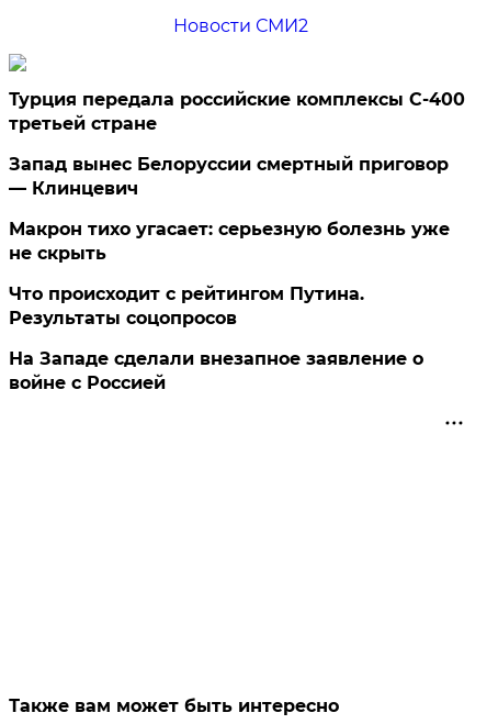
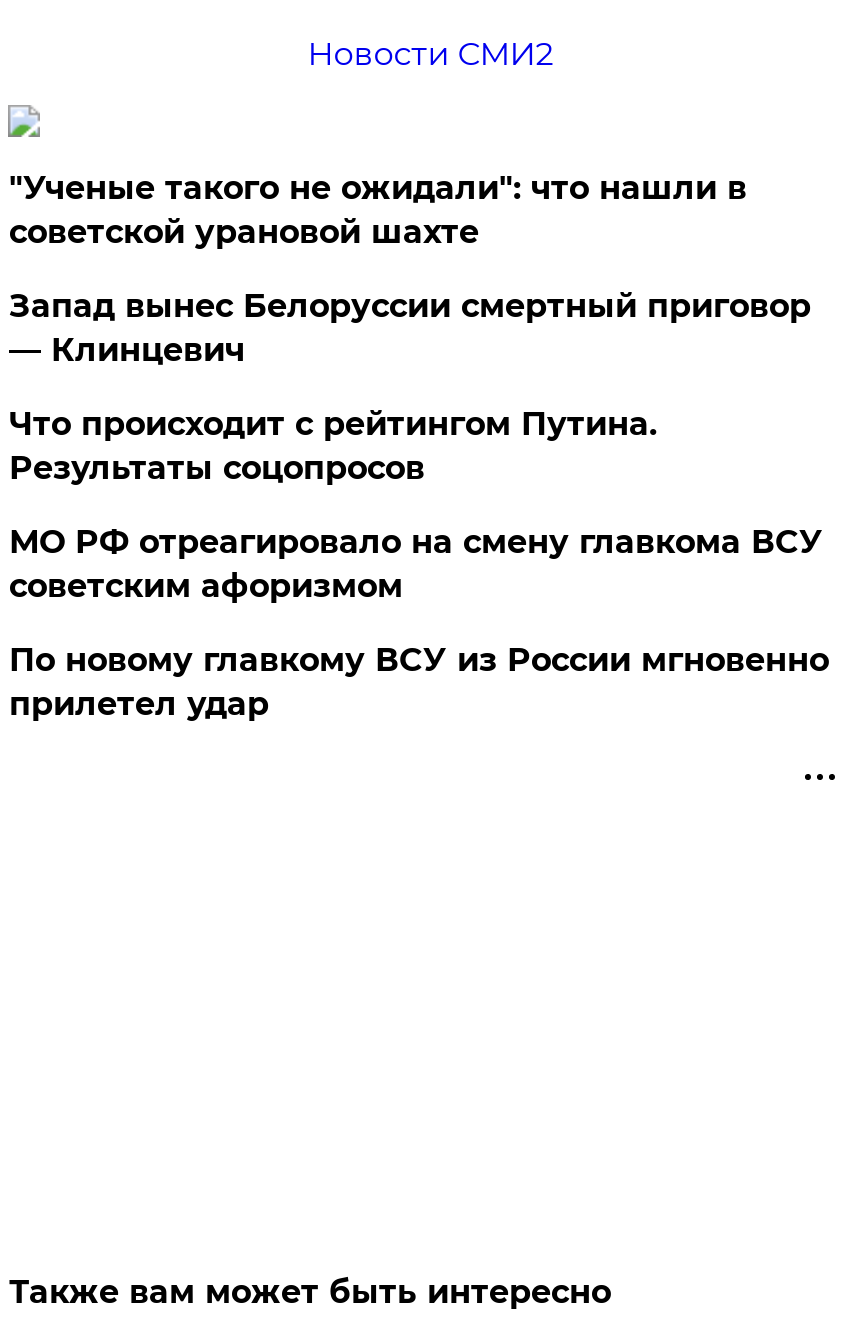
- Турция передала российские комплексы С-400
- третьей стране
+ "Ученые такого не ожидали": что нашли в
+ советской урановой шахте

- Макрон тихо угасает: серьезную болезнь уже
- не скрыть

moved up: Что происходит с рейтингом Путина. | Результаты соцопросов

- На Западе сделали внезапное заявление о
- войне с Россией
+ МО РФ отреагировало на смену главкома ВСУ
+ советским афоризмом
+ По новому главкому ВСУ из России мгновенно
+ прилетел удар
